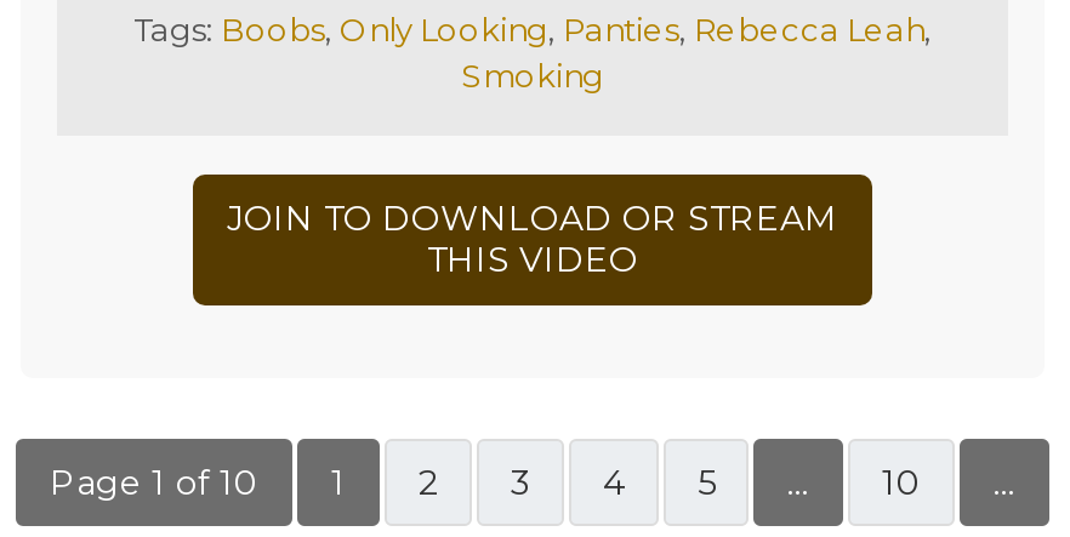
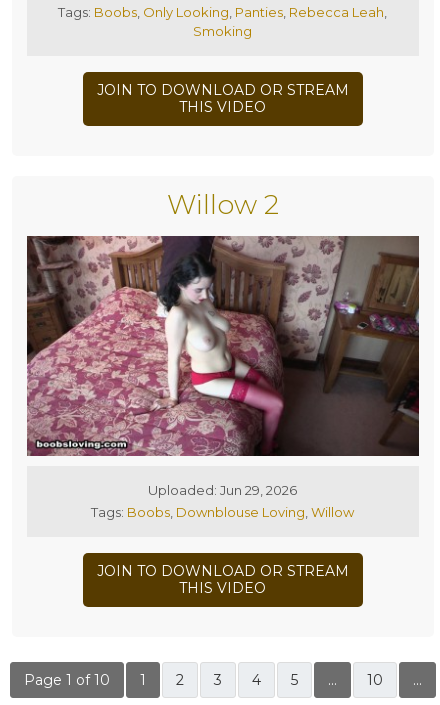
+ [image]
+ Uploaded: Jun 29, 2026
+ Tags: Boobs, Downblouse Loving, Willow
+ JOIN TO DOWNLOAD OR STREAM
+ THIS VIDEO

+ Willow 2
